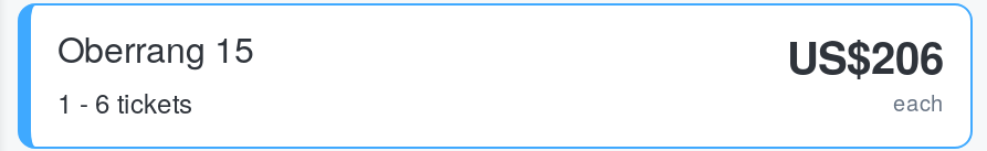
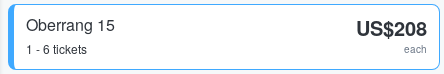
- US$206
+ US$208
